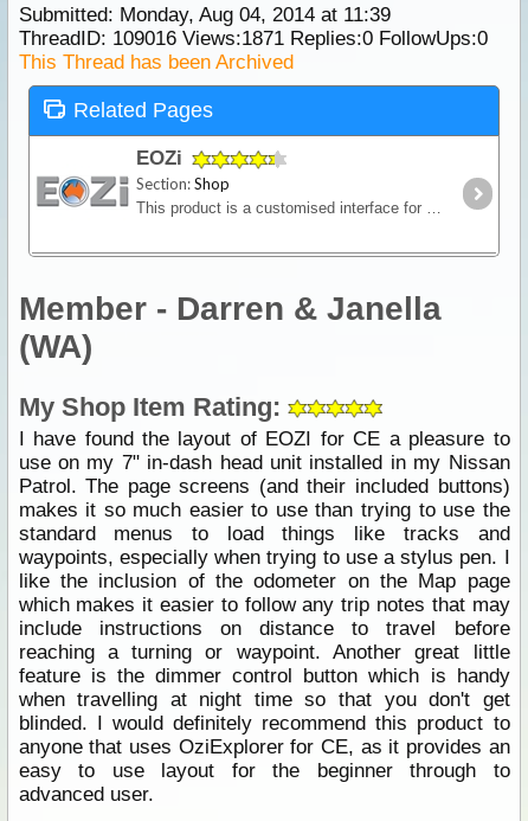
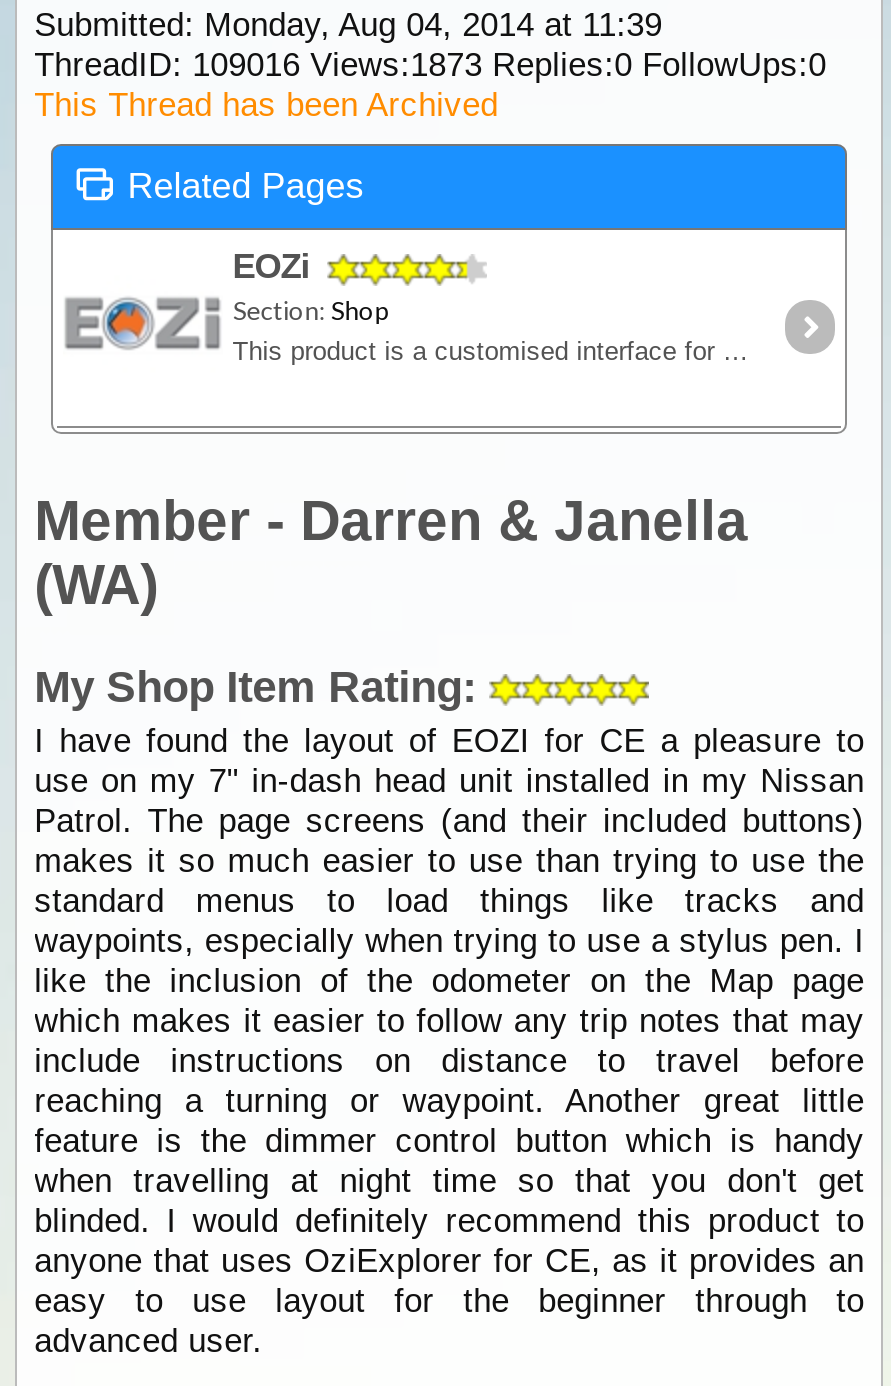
- ThreadID: 109016 Views:1871 Replies:0 FollowUps:0
+ ThreadID: 109016 Views:1873 Replies:0 FollowUps:0
